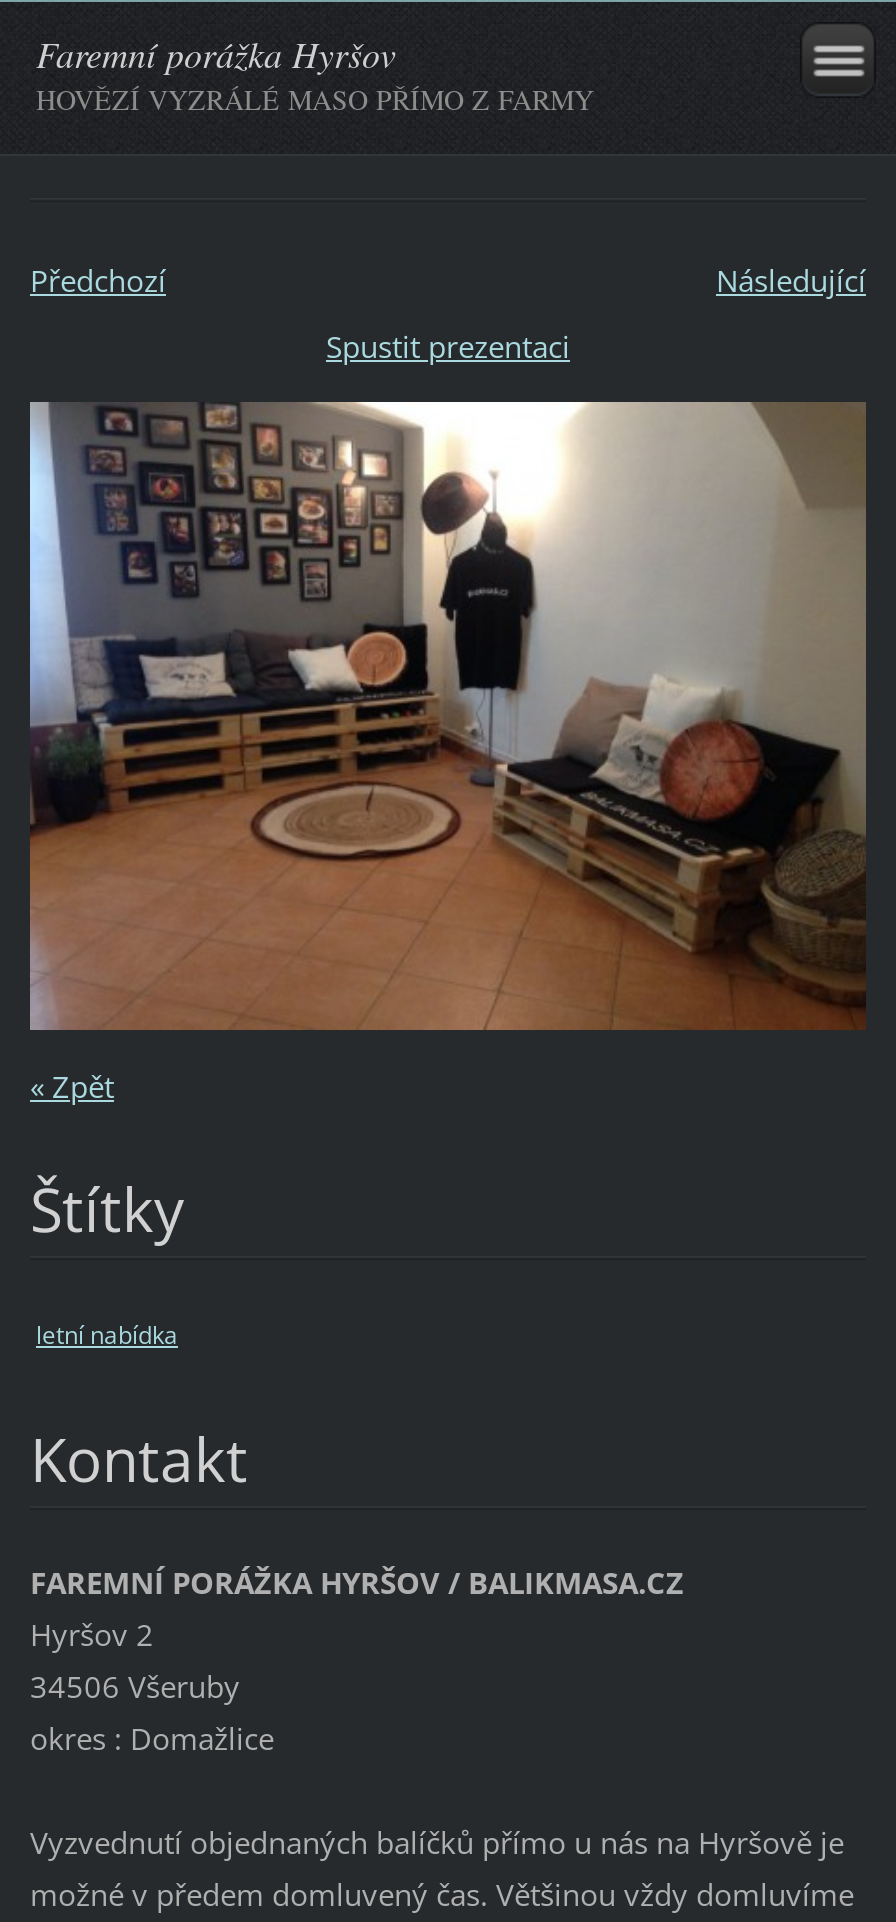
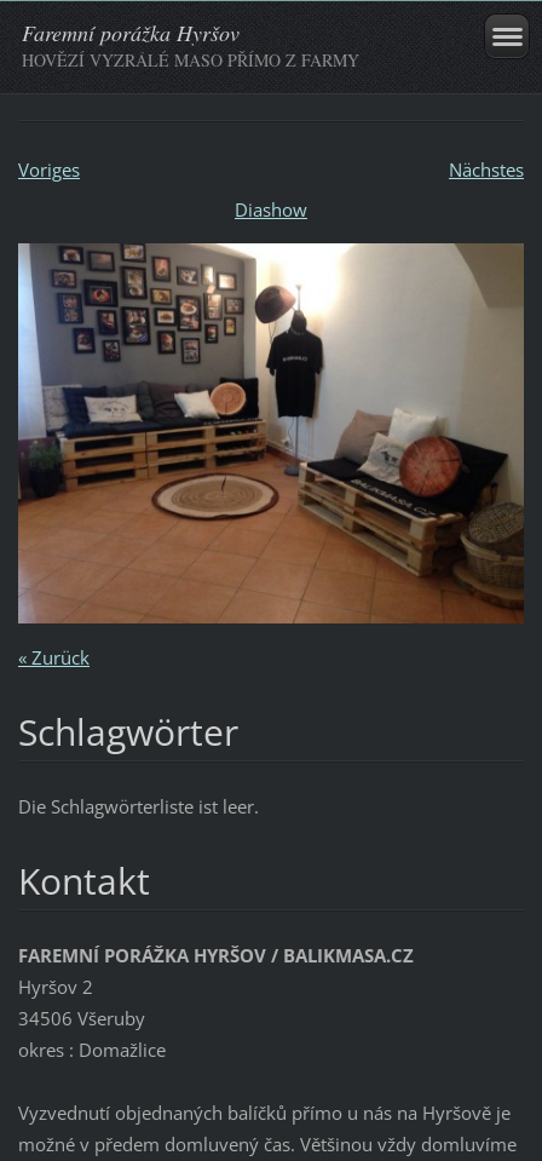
- Předchozí
- Následující
+ Voriges
+ Nächstes

- Spustit prezentaci
+ Diashow

- « Zpět
+ « Zurück

- Štítky
+ Schlagwörter

- letní nabídka
+ Die Schlagwörterliste ist leer.
